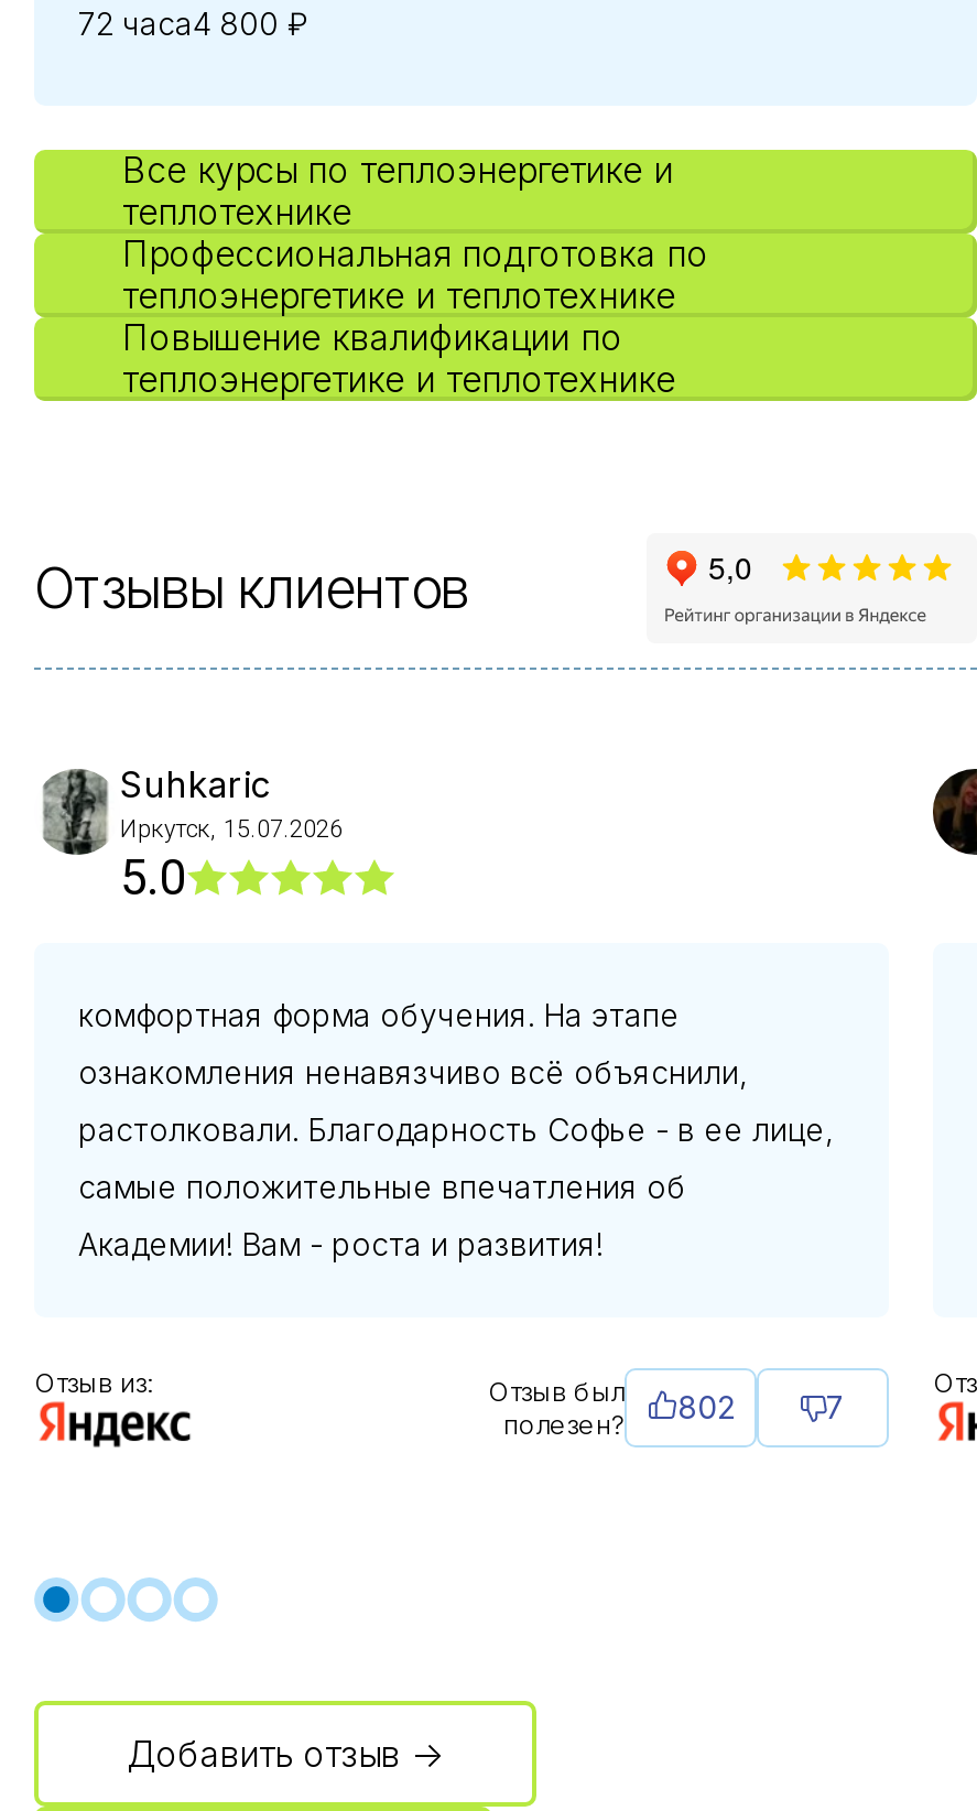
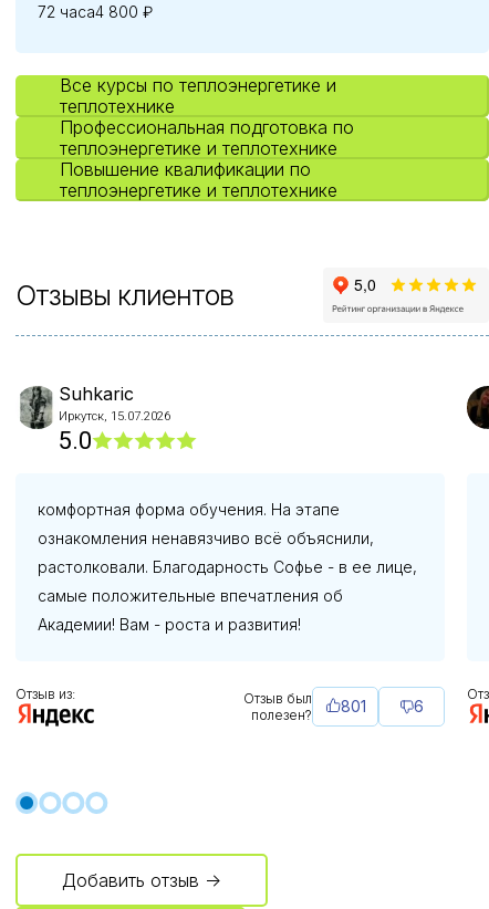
- Отзыв был полезен? 802
+ Отзыв был полезен? 801

- 7
+ 6
